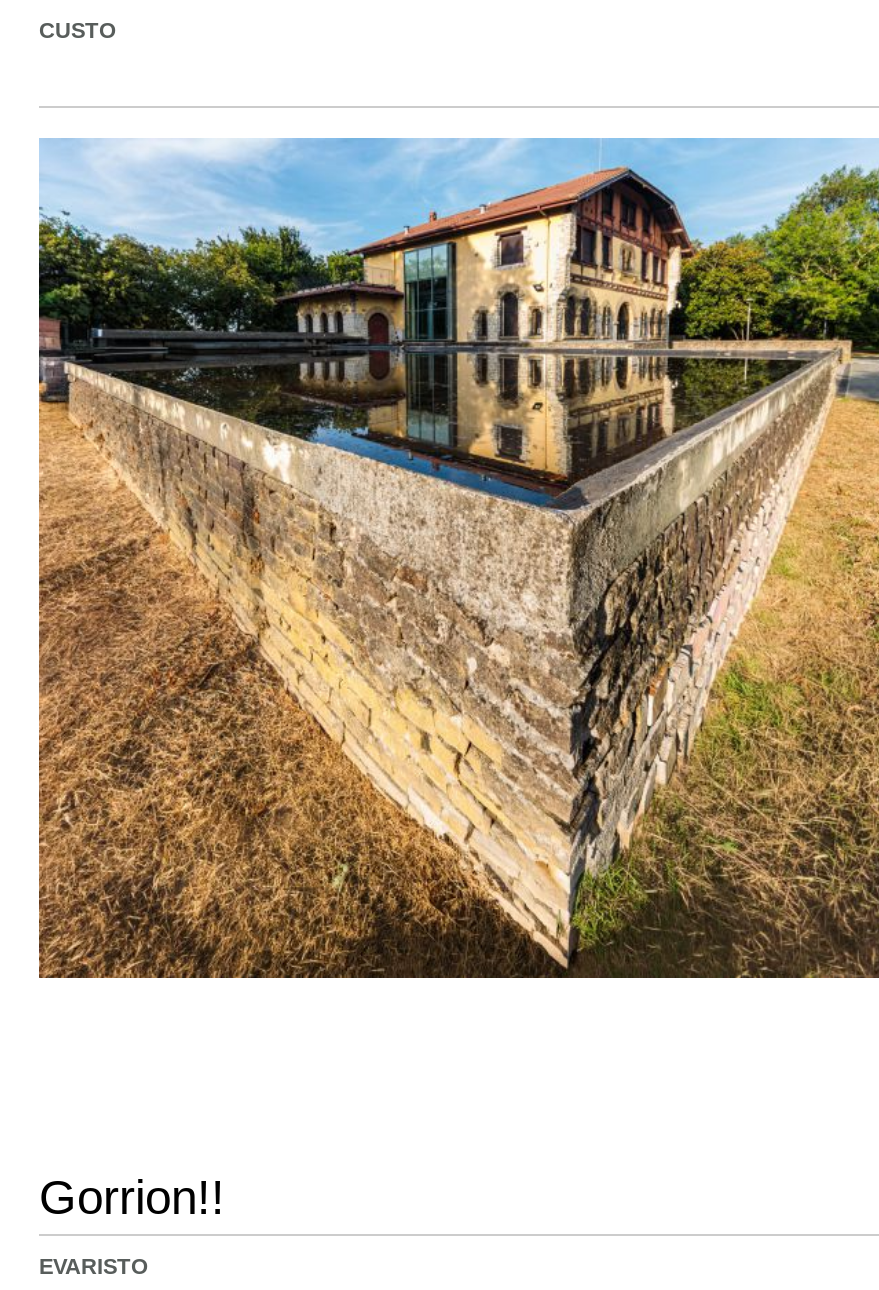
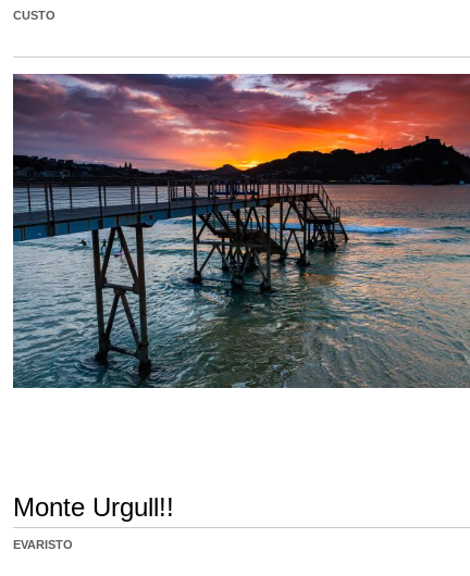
- [image]
+ [image]

- Gorrion!!
+ Monte Urgull!!
